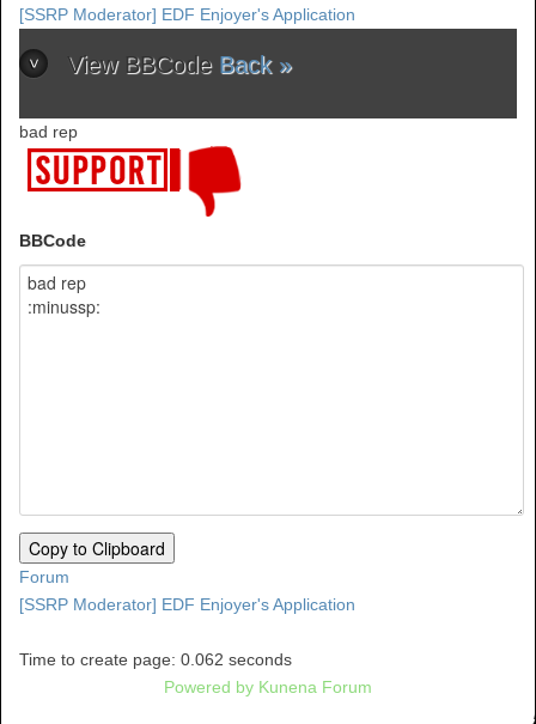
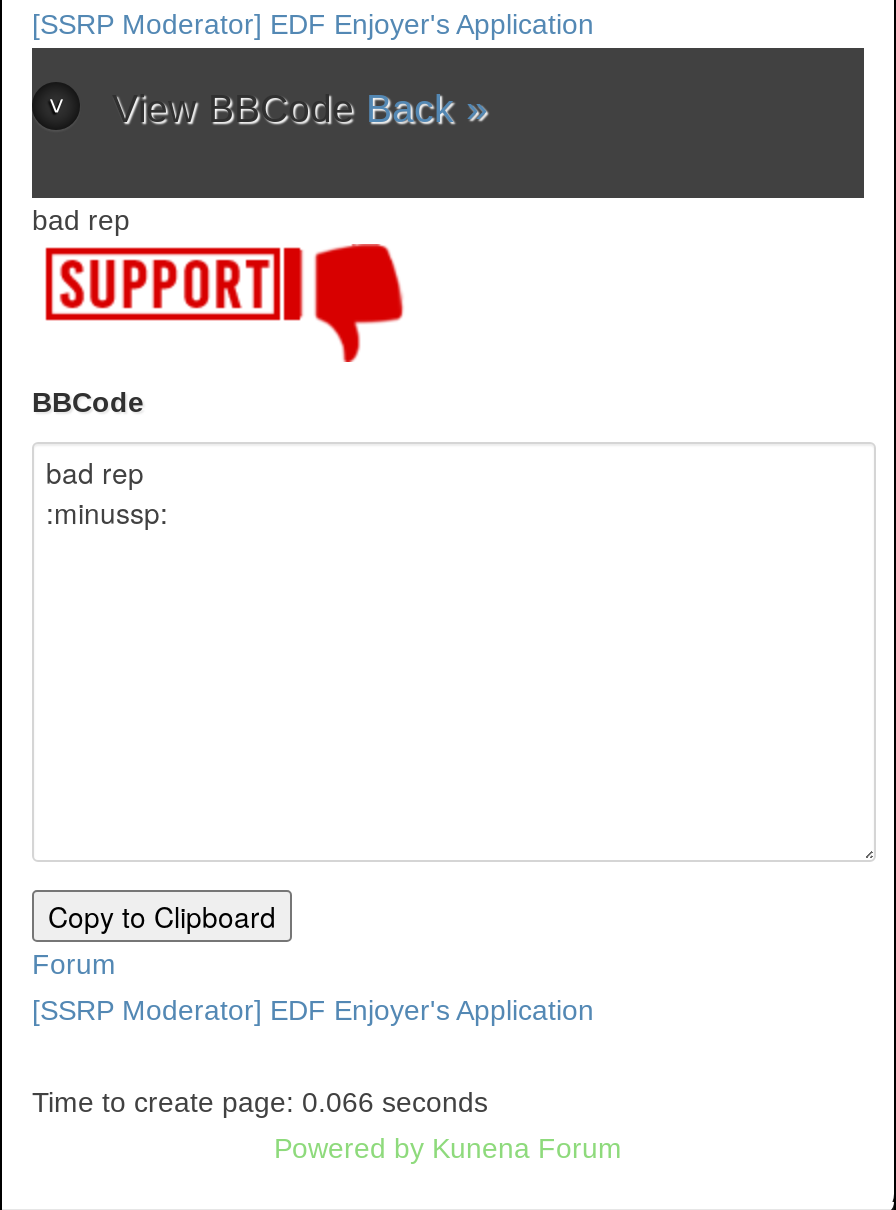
- Time to create page: 0.062 seconds
+ Time to create page: 0.066 seconds
